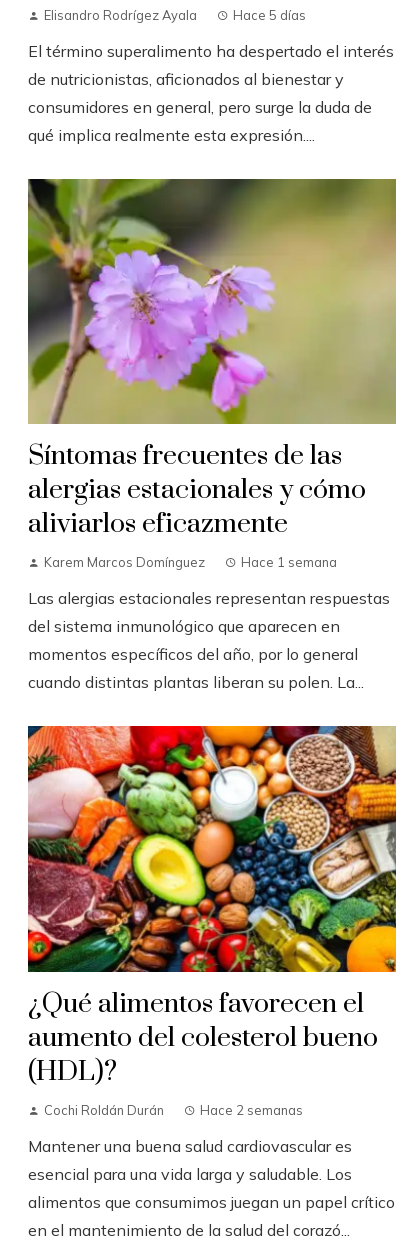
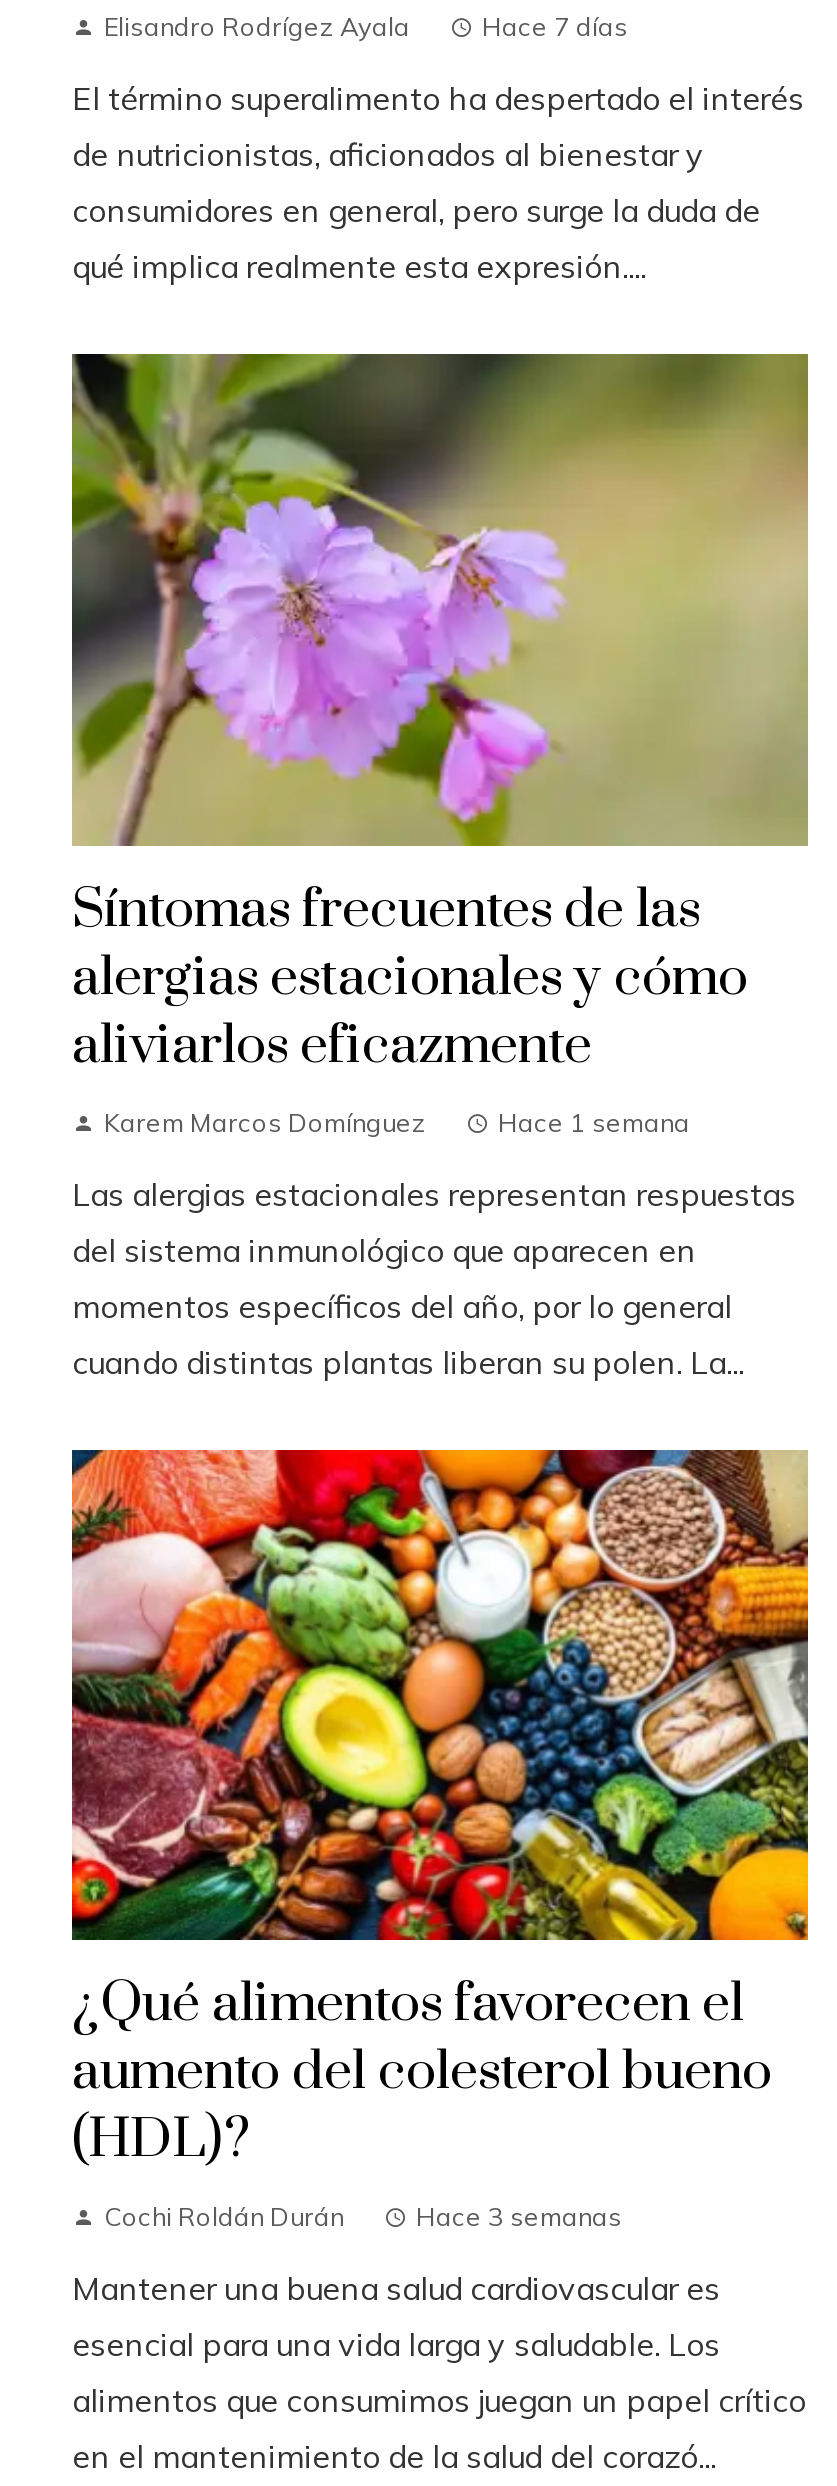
- Hace 5 días
+ Hace 7 días

- Hace 2 semanas
+ Hace 3 semanas
